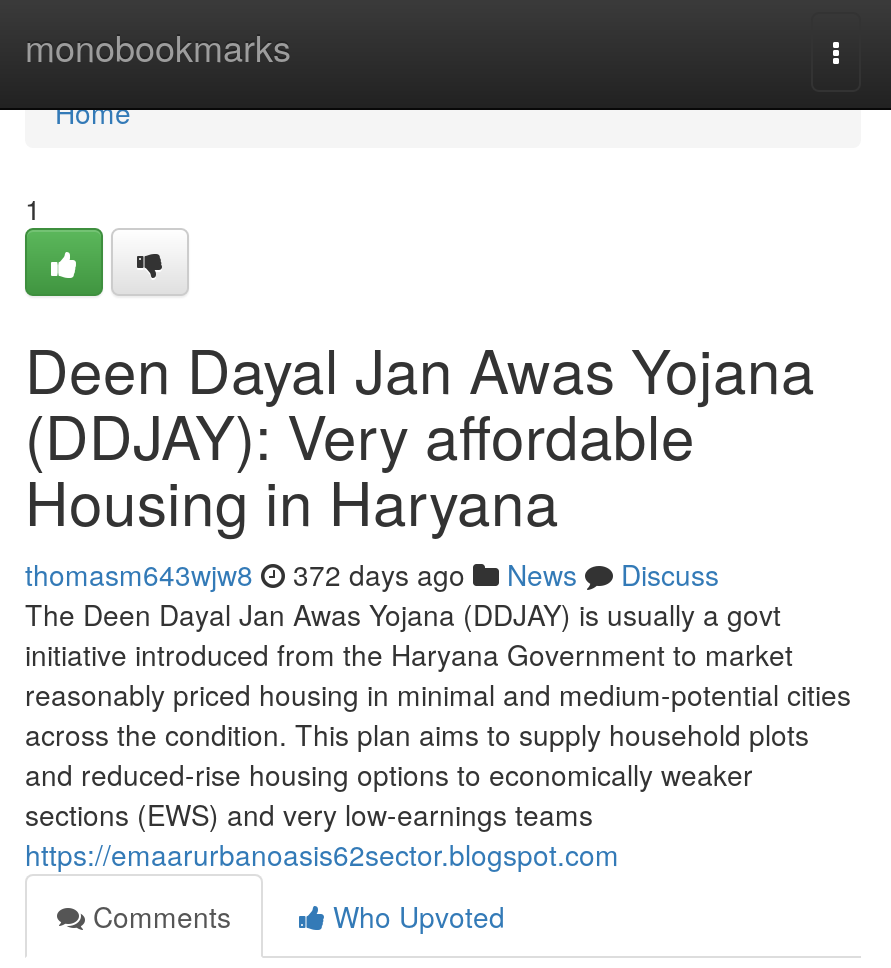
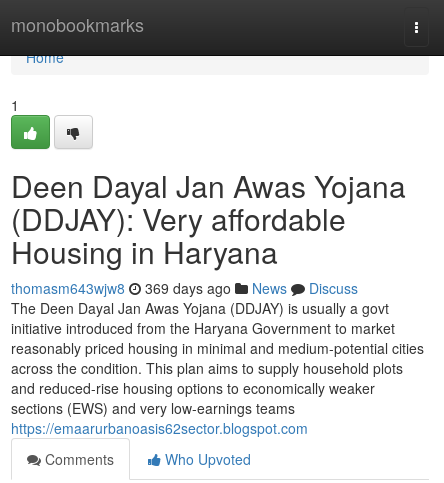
- thomasm643wjw8 372 days ago News Discuss
+ thomasm643wjw8 369 days ago News Discuss
